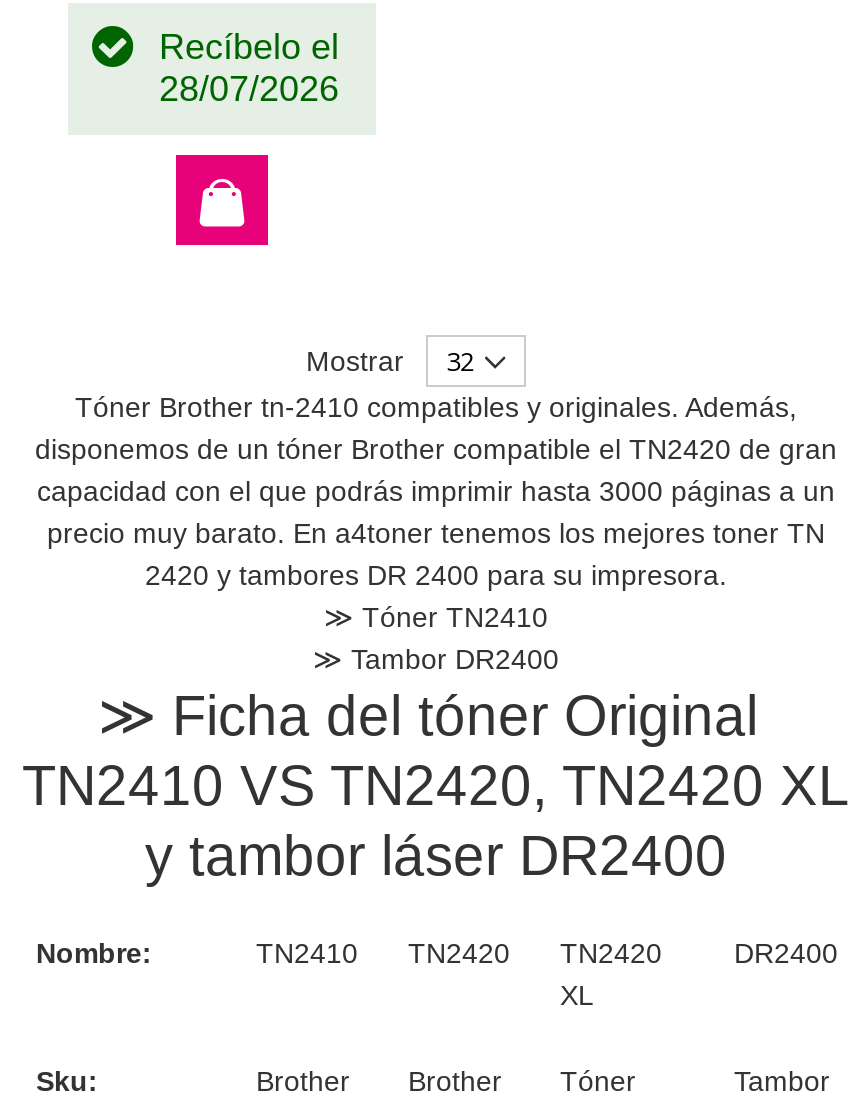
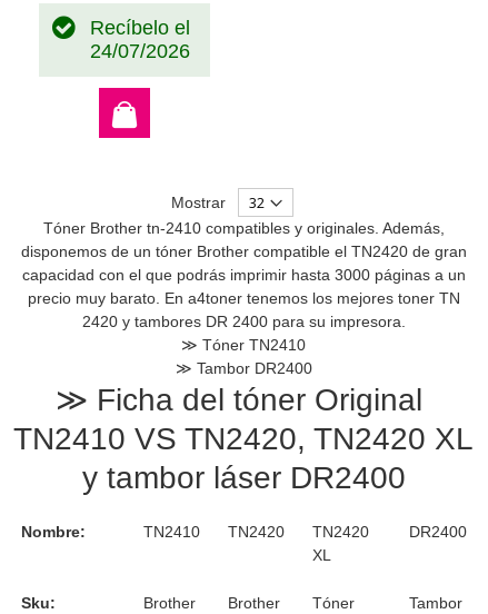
- 28/07/2026
+ 24/07/2026
